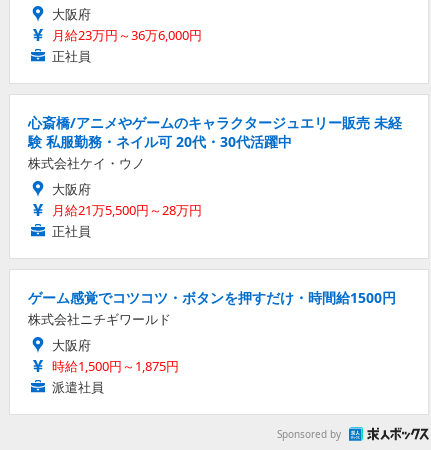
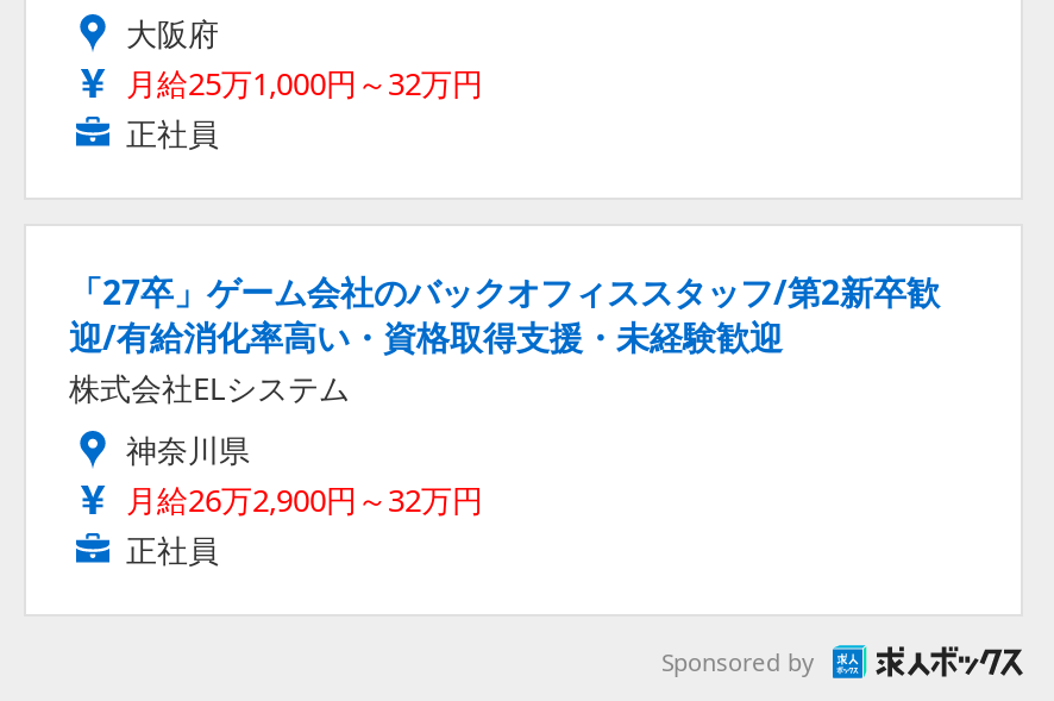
- 月給23万円～36万6,000円
+ 月給25万1,000円～32万円

- 心斎橋/アニメやゲームのキャラクタージュエリー販売 未経
- 験 私服勤務・ネイル可 20代・30代活躍中
- 株式会社ケイ・ウノ
- 大阪府
- 月給21万5,500円～28万円
+ 「27卒」ゲーム会社のバックオフィススタッフ/第2新卒歓
+ 迎/有給消化率高い・資格取得支援・未経験歓迎
+ 株式会社ELシステム
+ 神奈川県
+ 月給26万2,900円～32万円

- ゲーム感覚でコツコツ・ボタンを押すだけ・時間給1500円
- 株式会社ニチギワールド
- 大阪府
- 時給1,500円～1,875円
- 派遣社員
